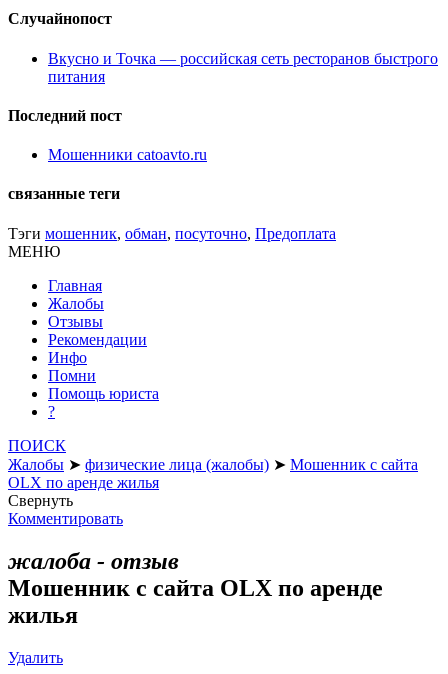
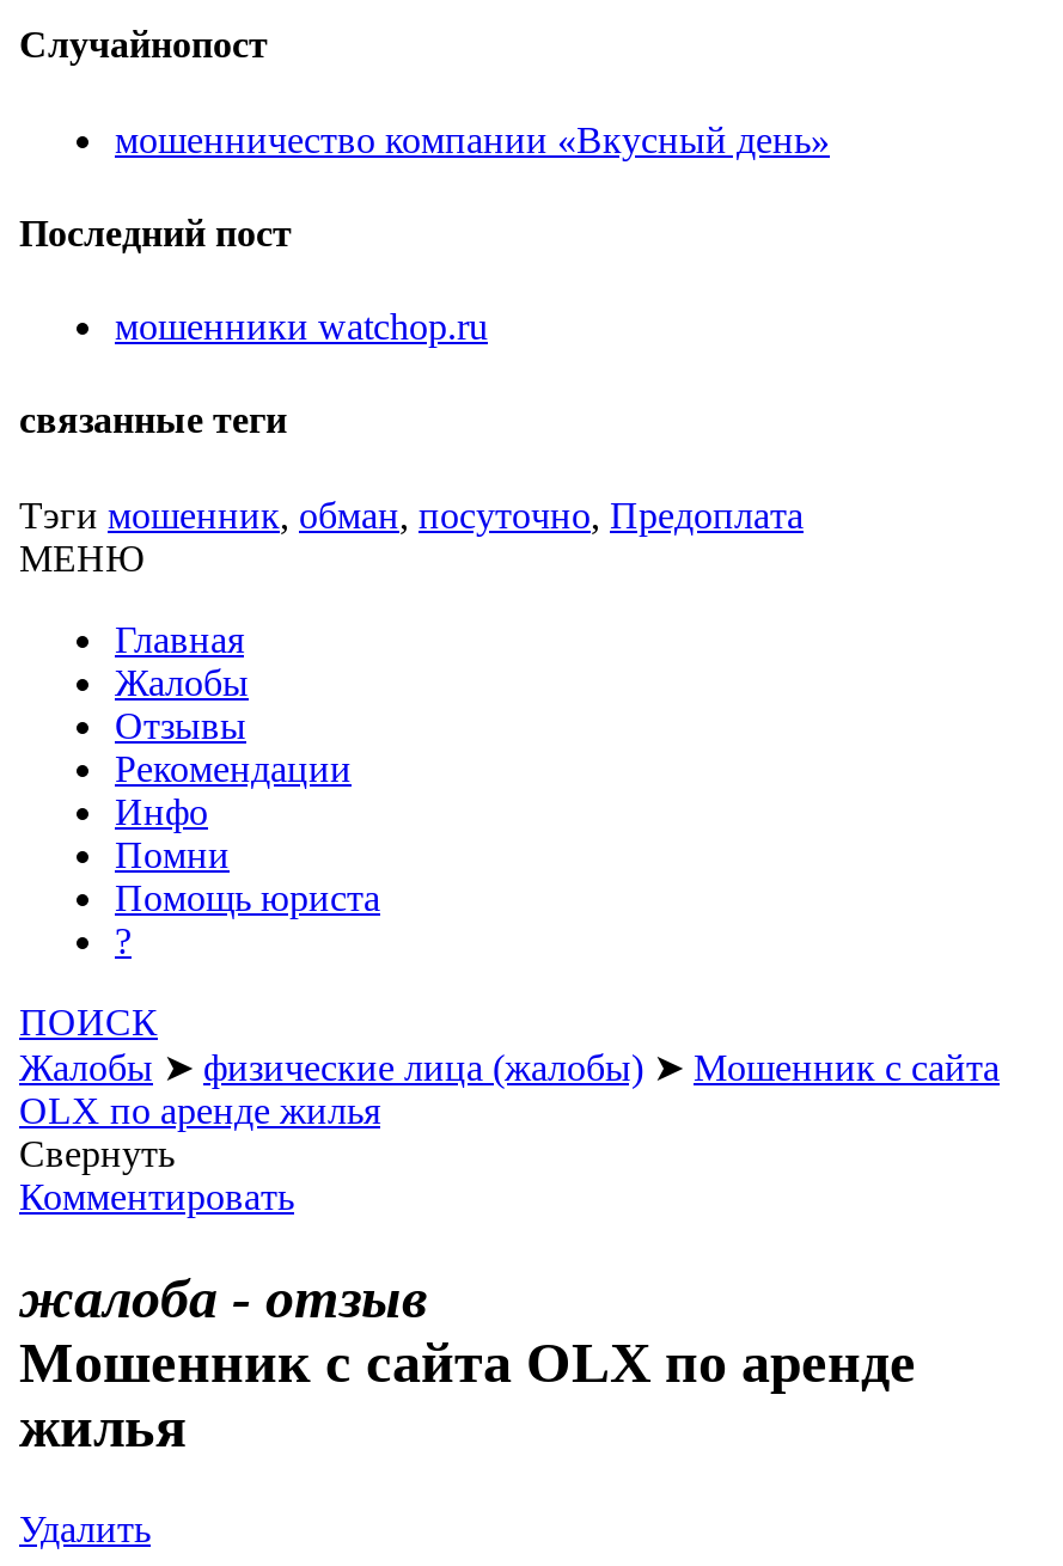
- Вкусно и Точка — российская сеть ресторанов быстрого
- питания
+ мошенничество компании «Вкусный день»

- Мошенники catoavto.ru
+ мошенники watchop.ru
